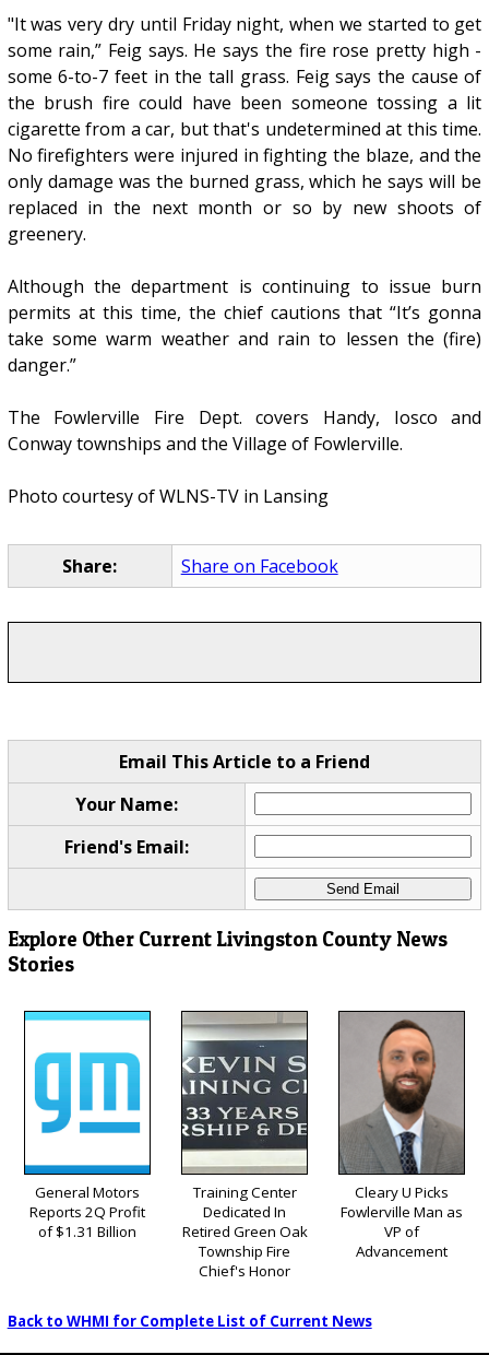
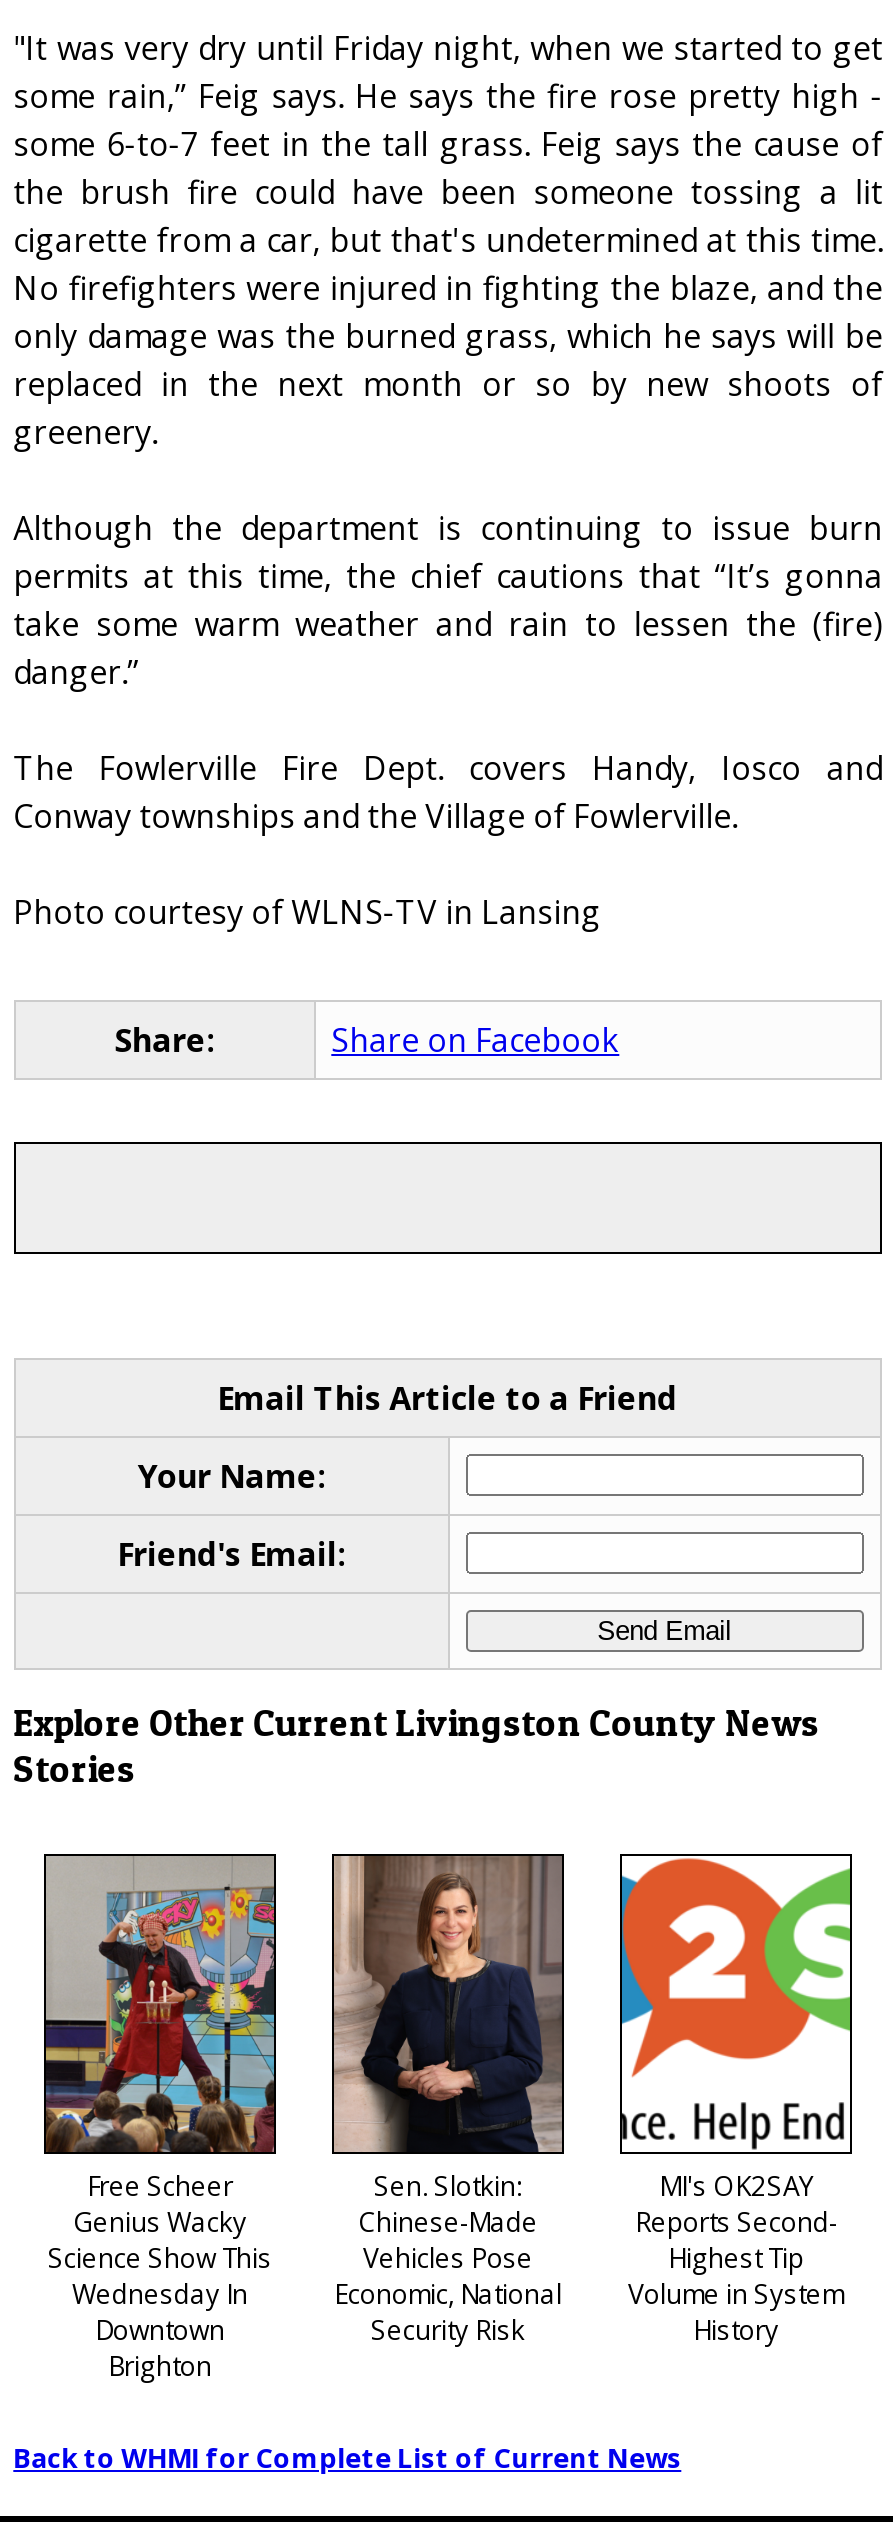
- [image]
- General Motors
- Reports 2Q Profit
- of $1.31 Billion
+ [image]
+ Free Scheer
+ Genius Wacky
+ Science Show This
+ Wednesday In
+ Downtown
+ Brighton

- [image]
- Training Center
- Dedicated In
- Retired Green Oak
- Township Fire
- Chief's Honor
+ [image]
+ Sen. Slotkin:
+ Chinese-Made
+ Vehicles Pose
+ Economic, National
+ Security Risk

- [image]
- Cleary U Picks
- Fowlerville Man as
- VP of
- Advancement
+ [image]
+ MI's OK2SAY
+ Reports Second-
+ Highest Tip
+ Volume in System
+ History
